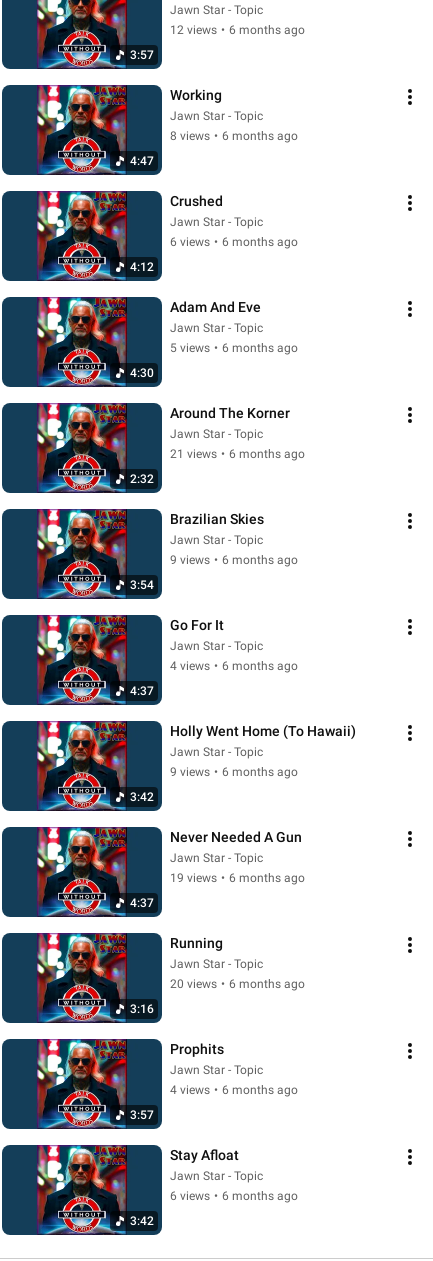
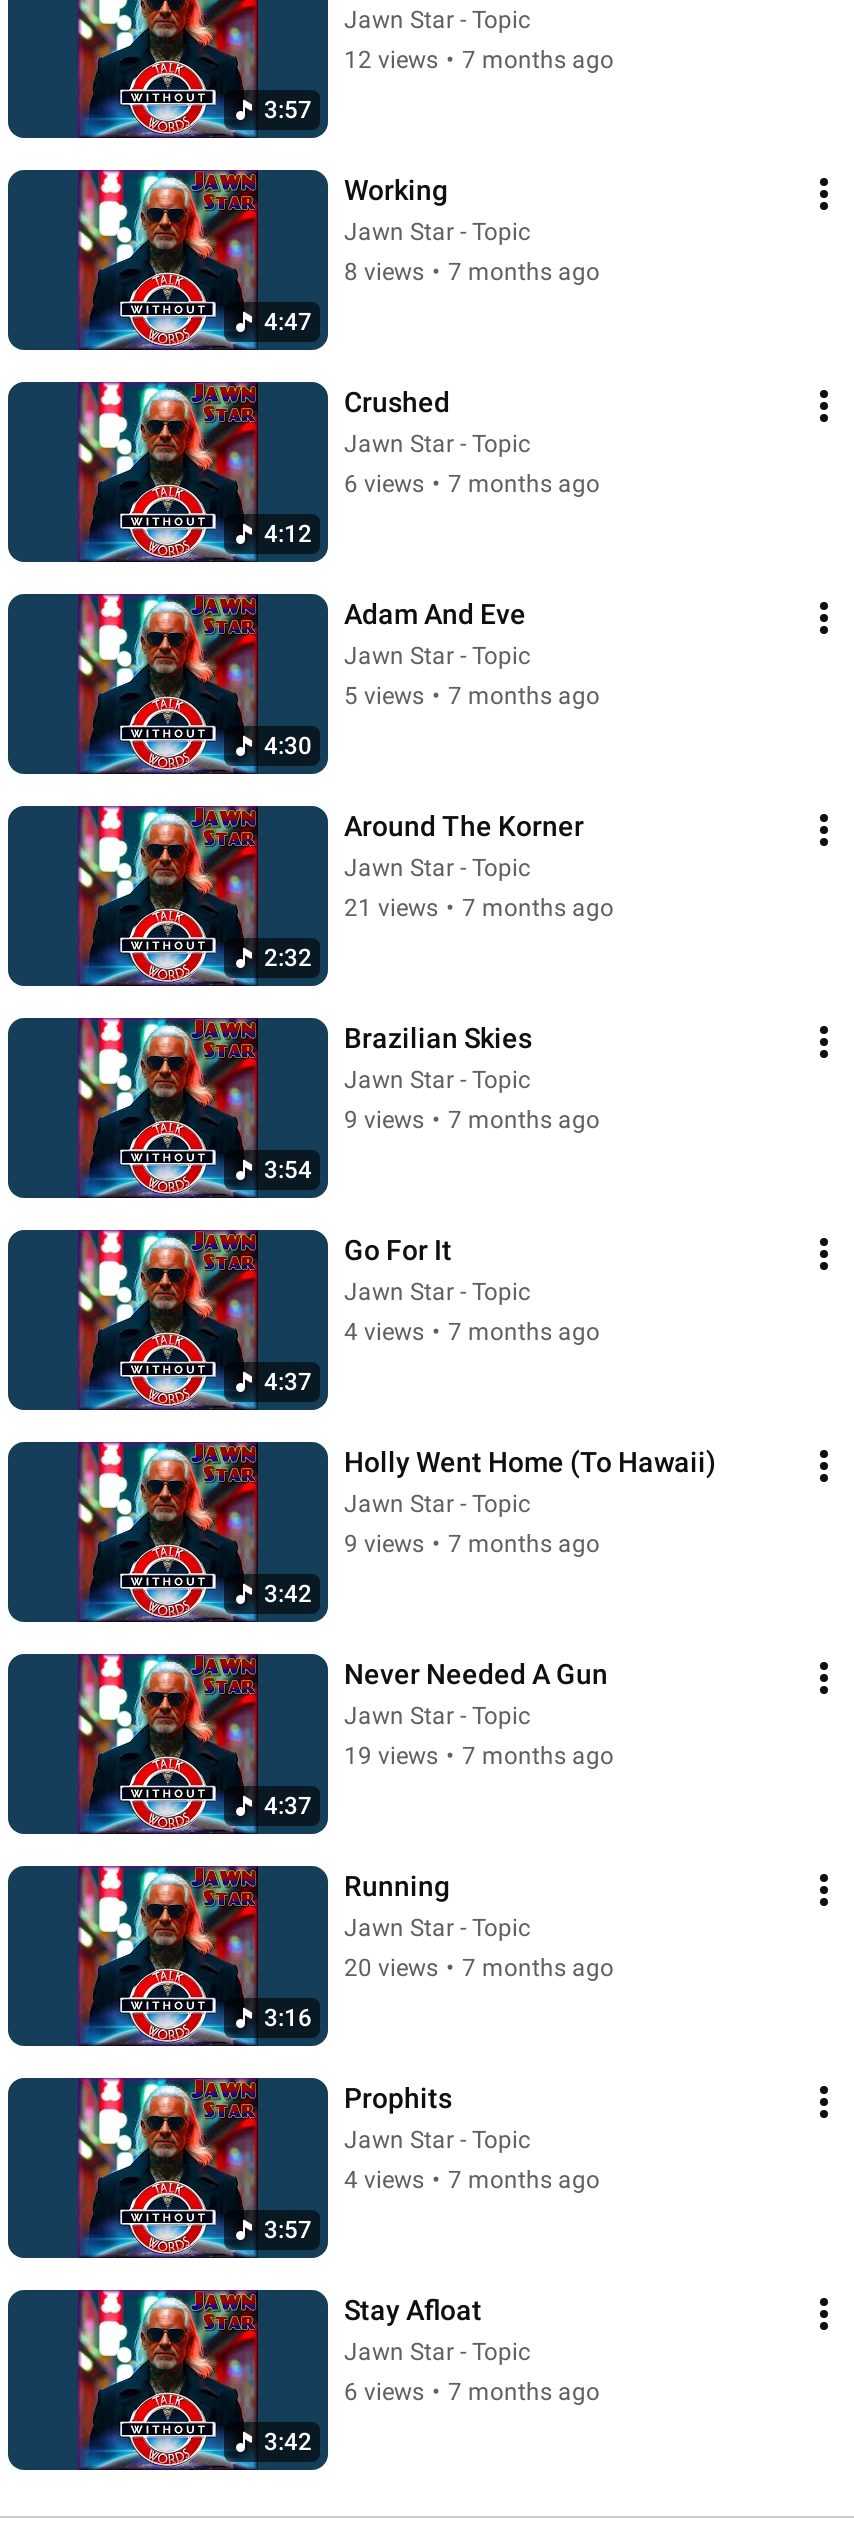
- 12 views • 6 months ago
+ 12 views • 7 months ago

- 8 views • 6 months ago
+ 8 views • 7 months ago

- 6 views • 6 months ago
+ 6 views • 7 months ago

- 5 views • 6 months ago
+ 5 views • 7 months ago

- 21 views • 6 months ago
+ 21 views • 7 months ago

- 9 views • 6 months ago
+ 9 views • 7 months ago

- 4 views • 6 months ago
+ 4 views • 7 months ago

- 9 views • 6 months ago
+ 9 views • 7 months ago

- 19 views • 6 months ago
+ 19 views • 7 months ago

- 20 views • 6 months ago
+ 20 views • 7 months ago

- 4 views • 6 months ago
+ 4 views • 7 months ago

- 6 views • 6 months ago
+ 6 views • 7 months ago
